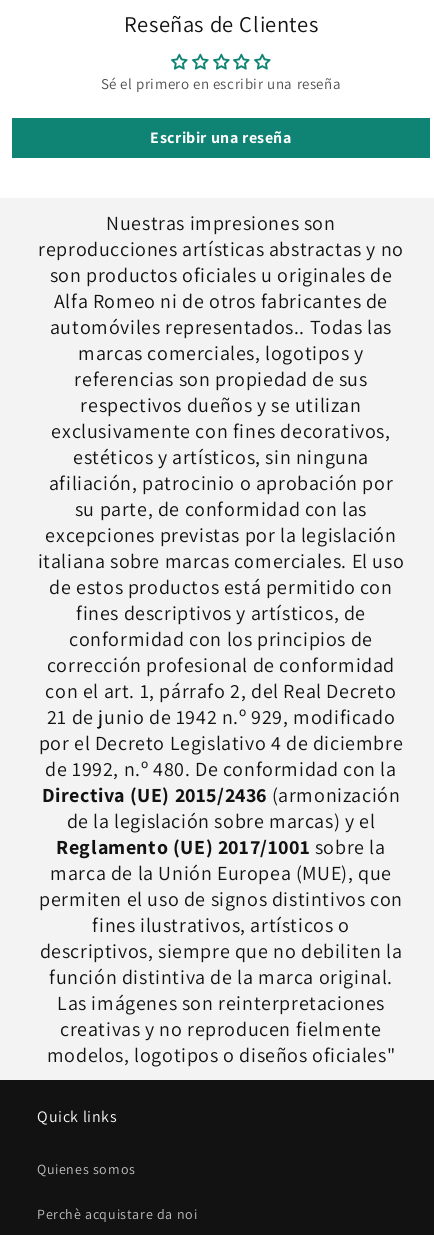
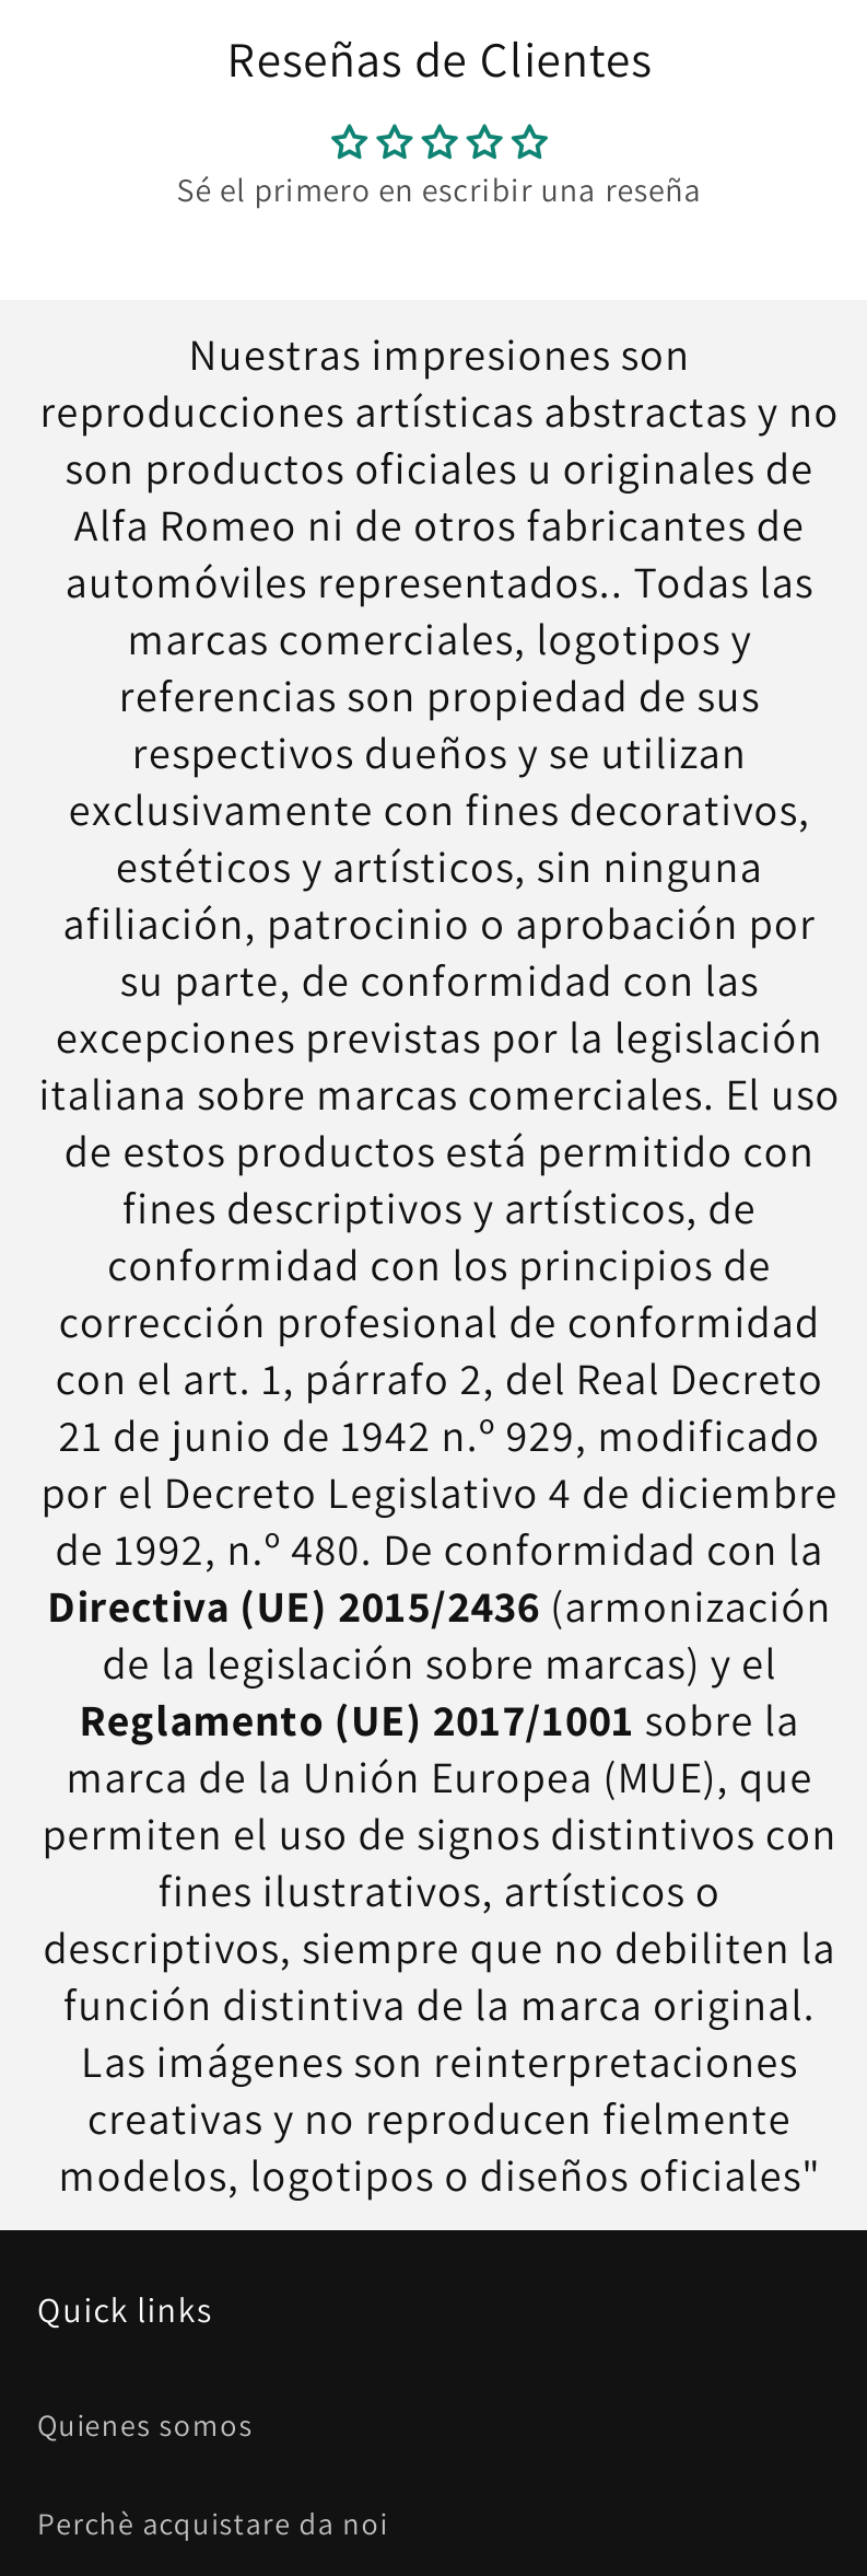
- Escribir una reseña
